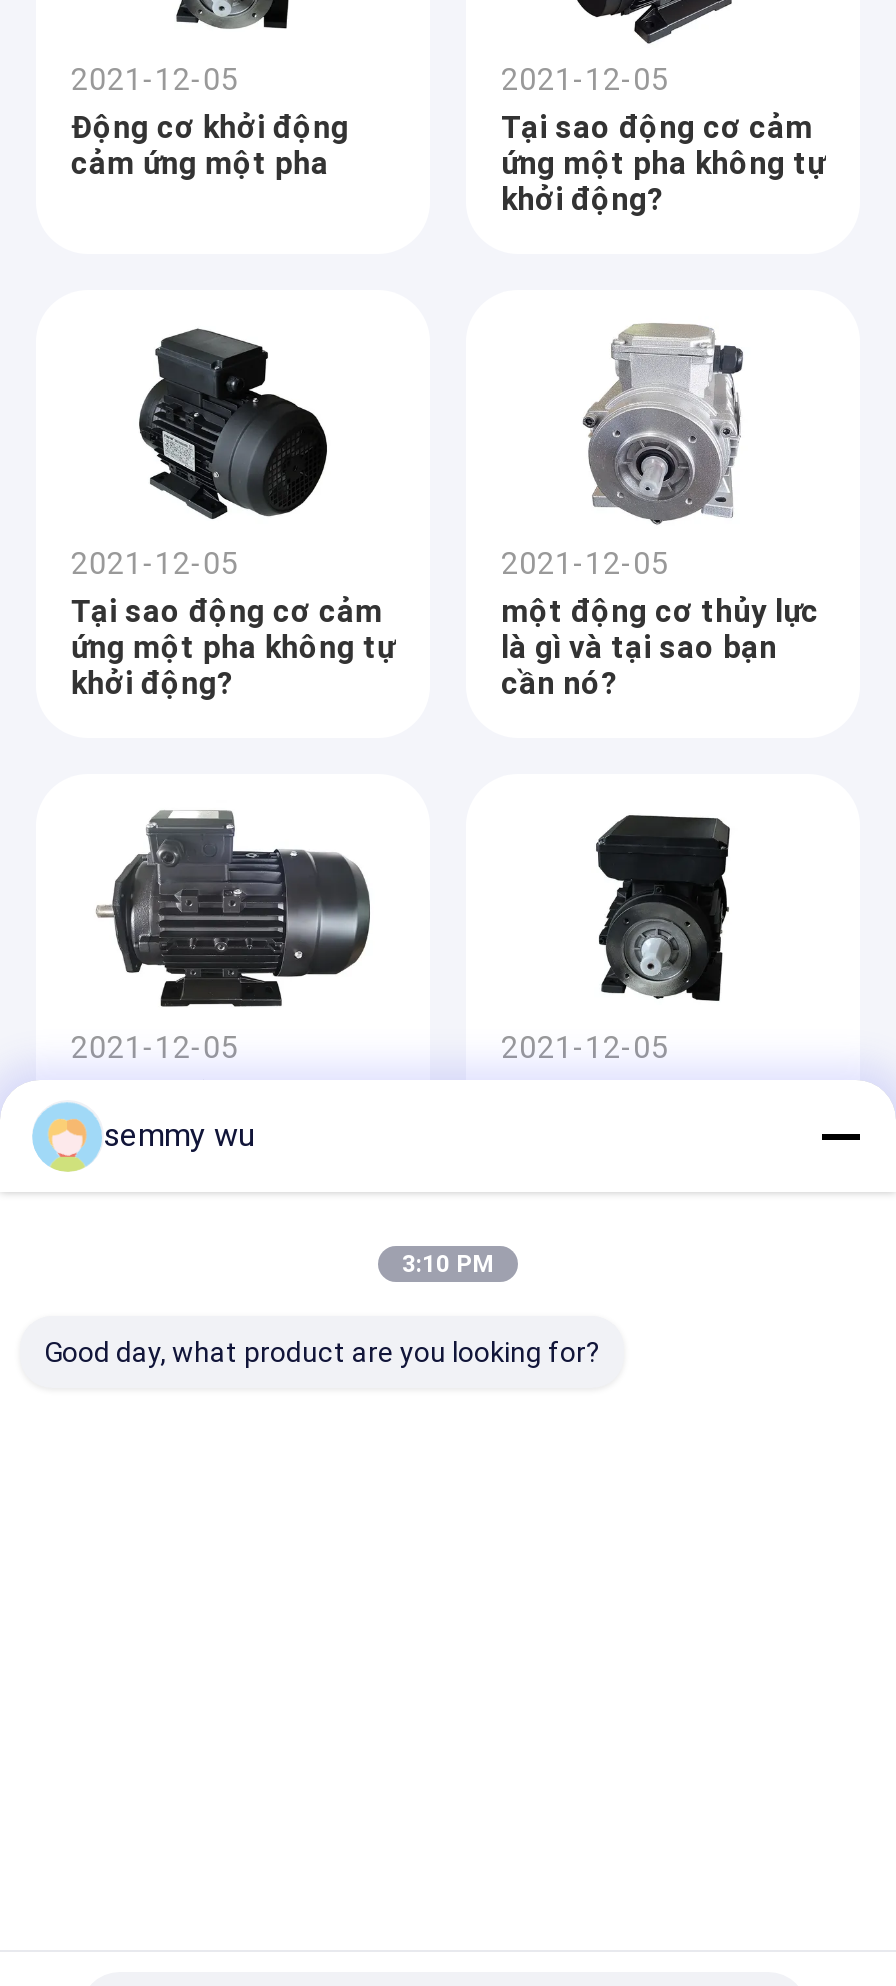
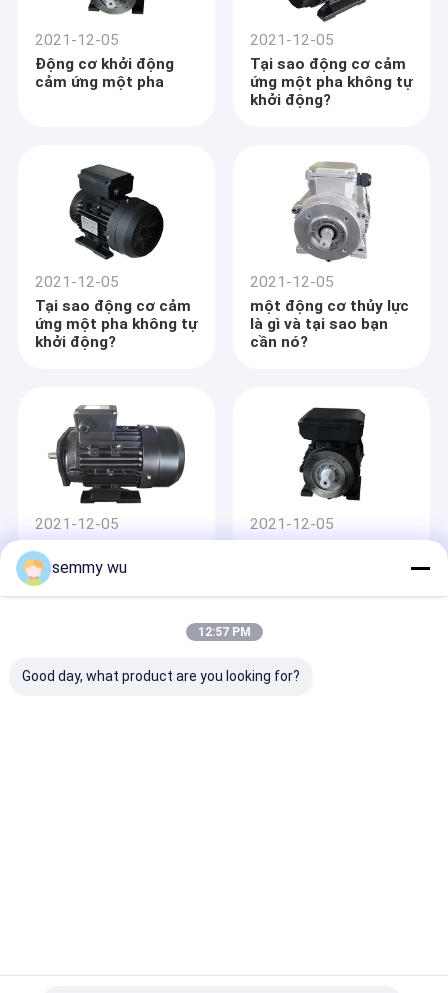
- 3:10 PM
+ 12:57 PM
